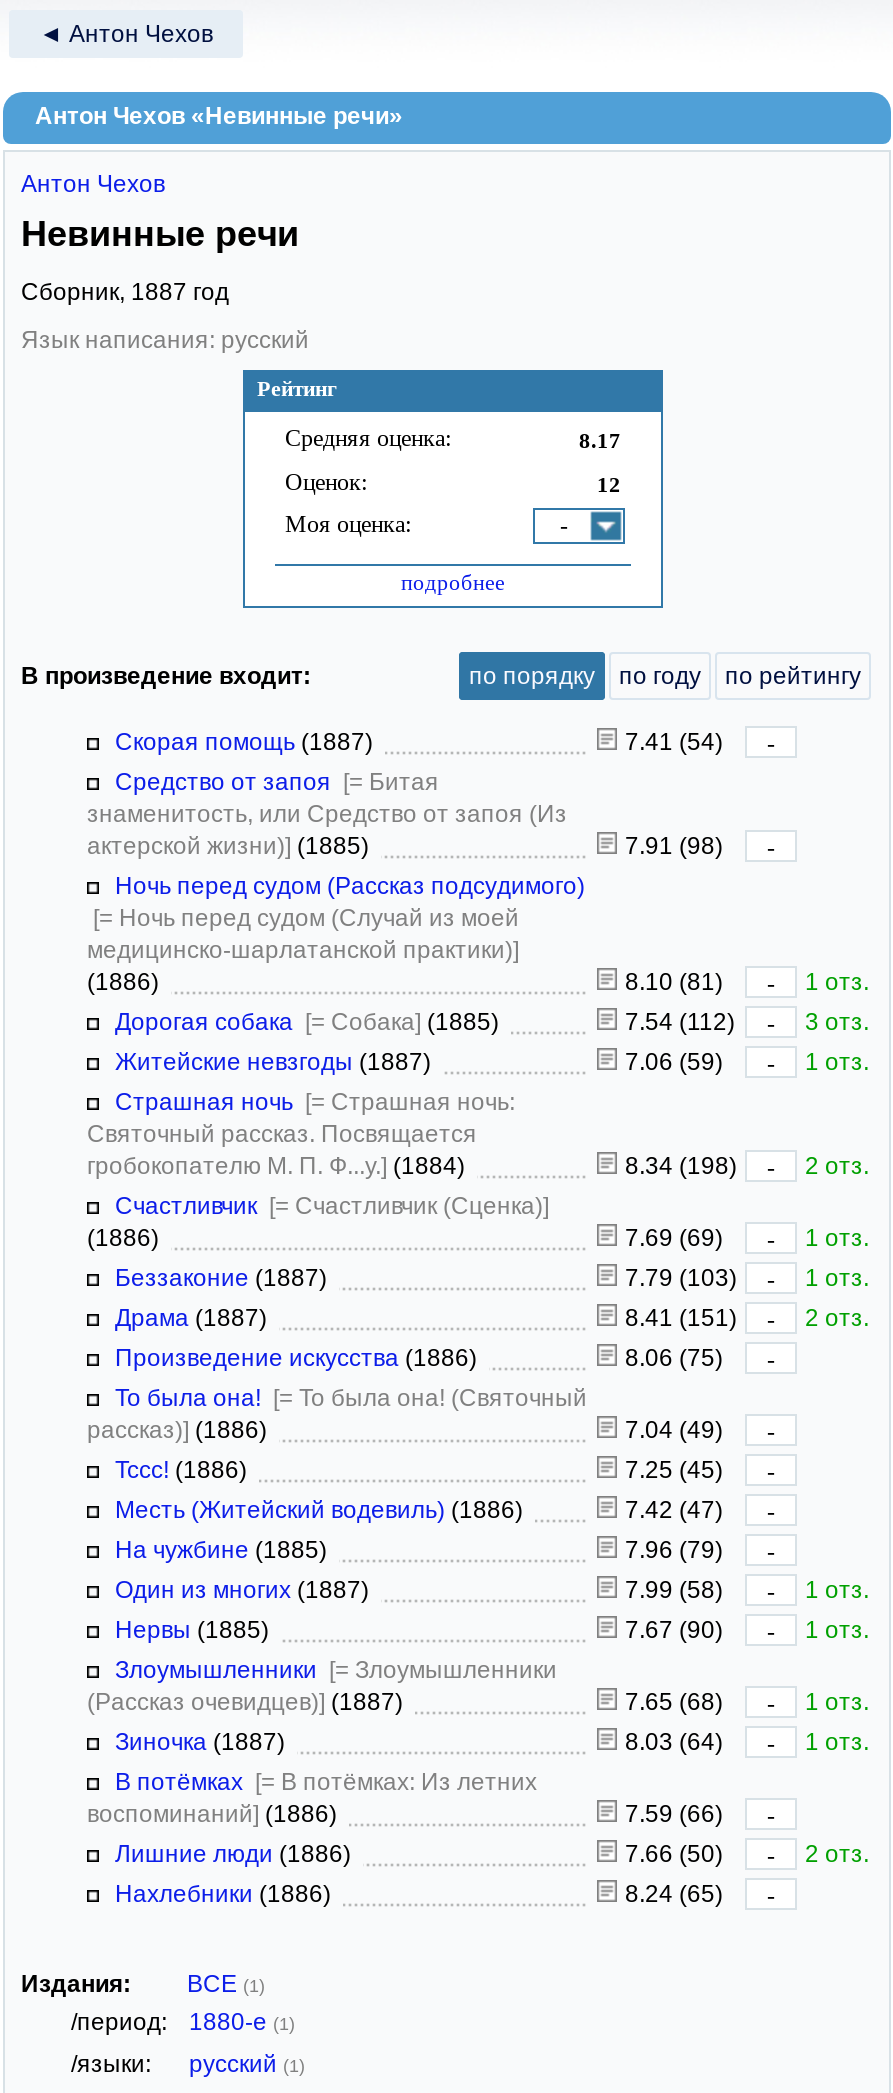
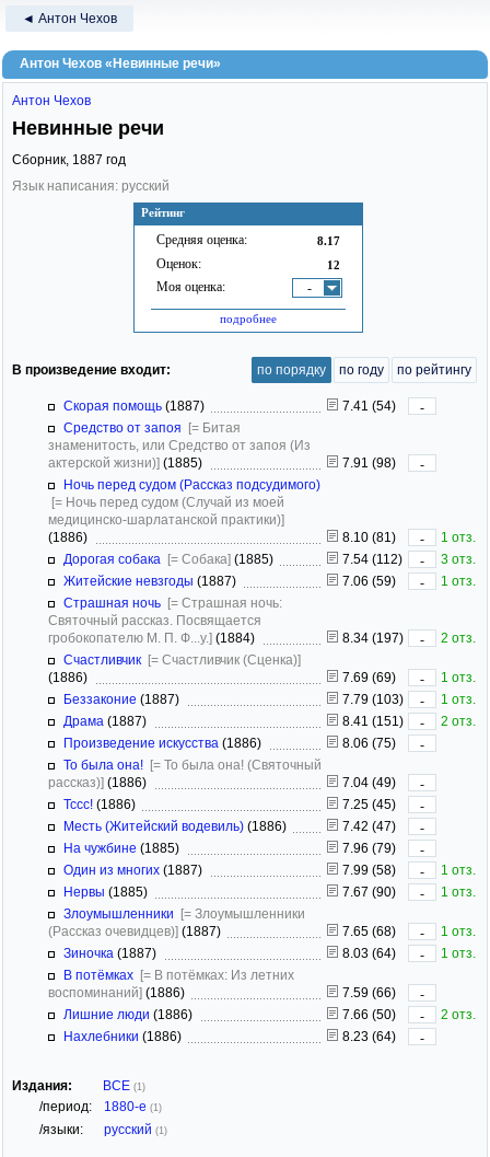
- 8.34 (198)
+ 8.34 (197)

- 8.24 (65)
+ 8.23 (64)
